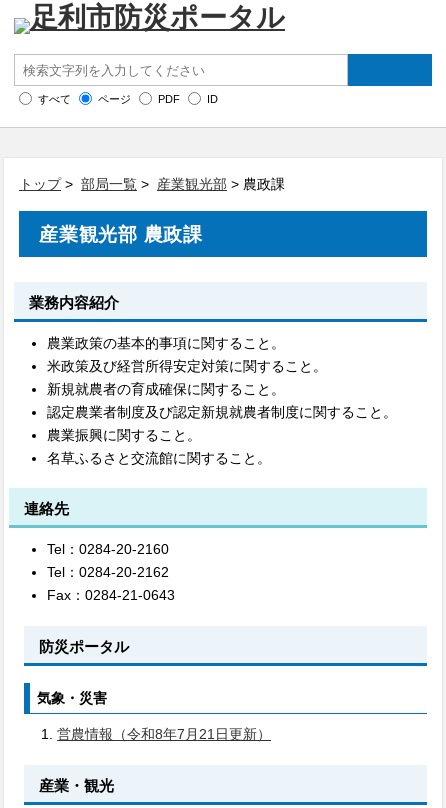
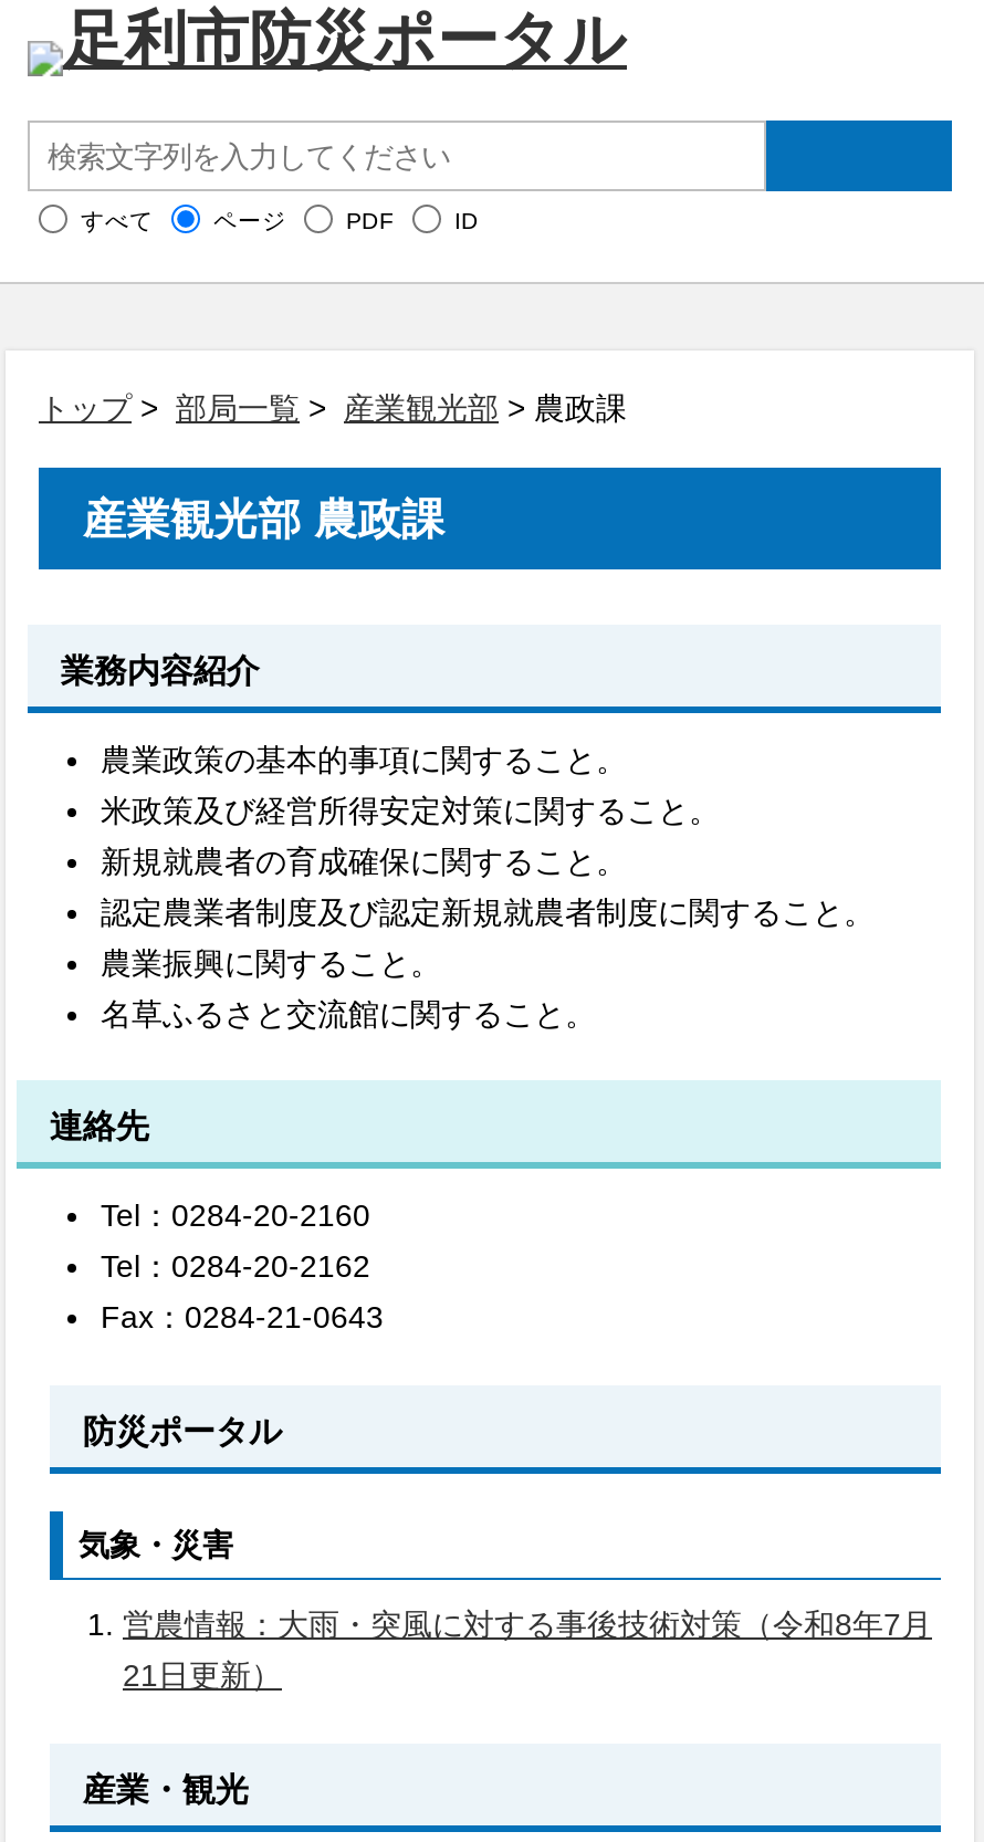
- 営農情報（令和8年7月21日更新）
+ 営農情報：大雨・突風に対する事後技術対策（令和8年7月
+ 21日更新）
